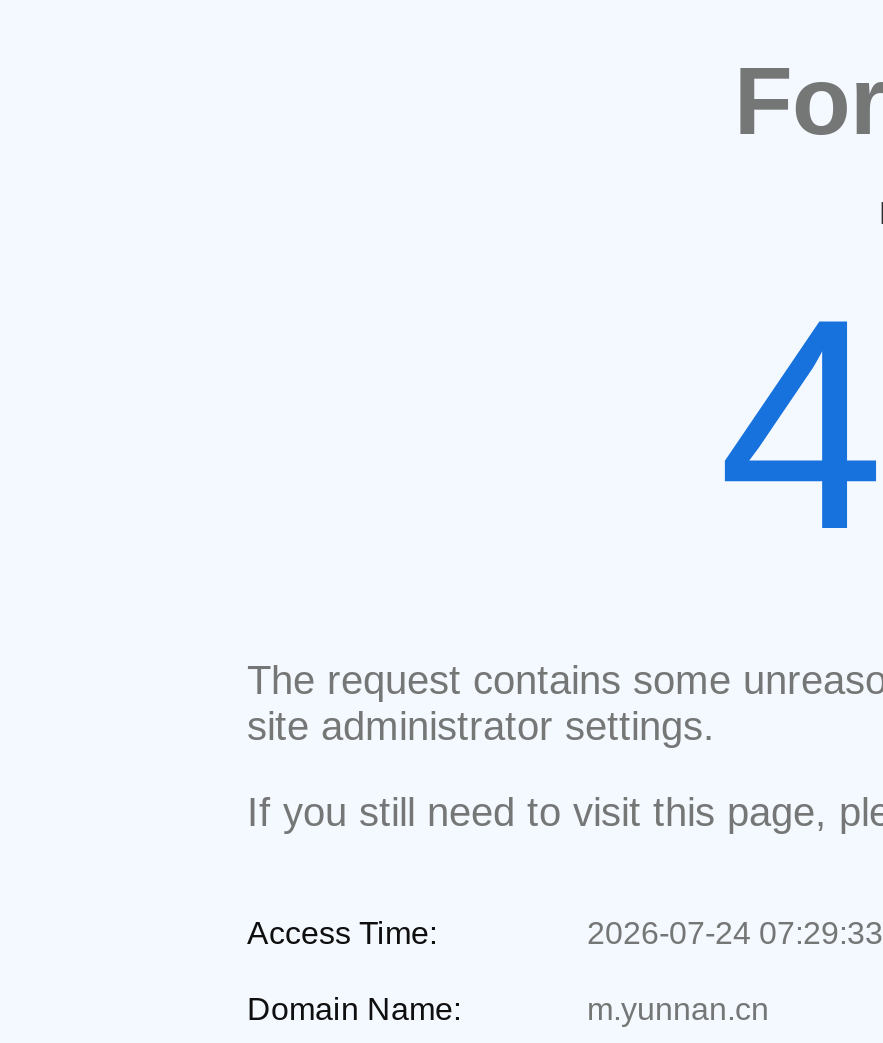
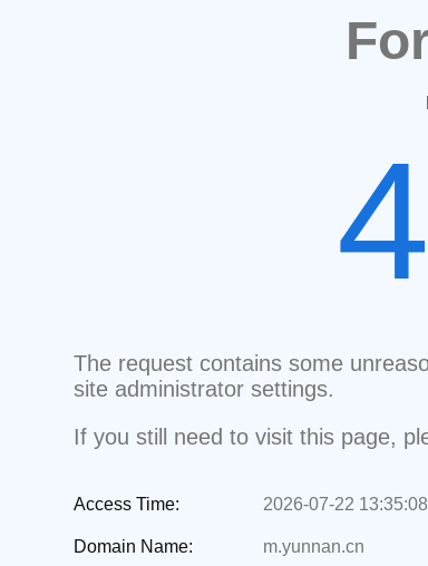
- 2026-07-24 07:29:33
+ 2026-07-22 13:35:08
